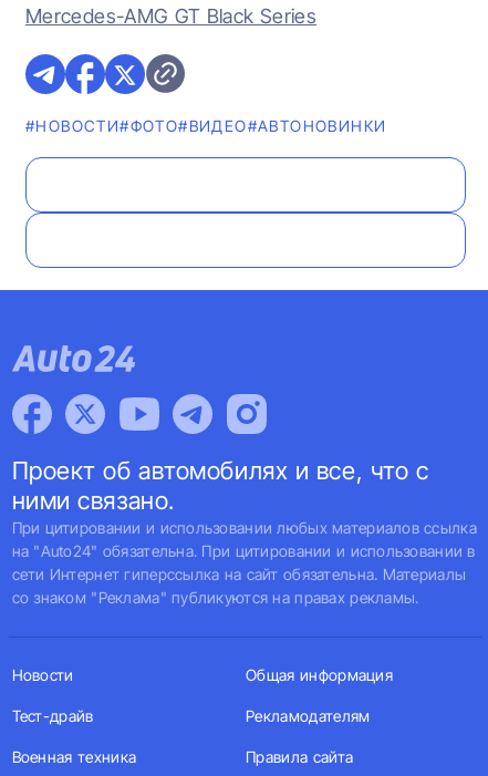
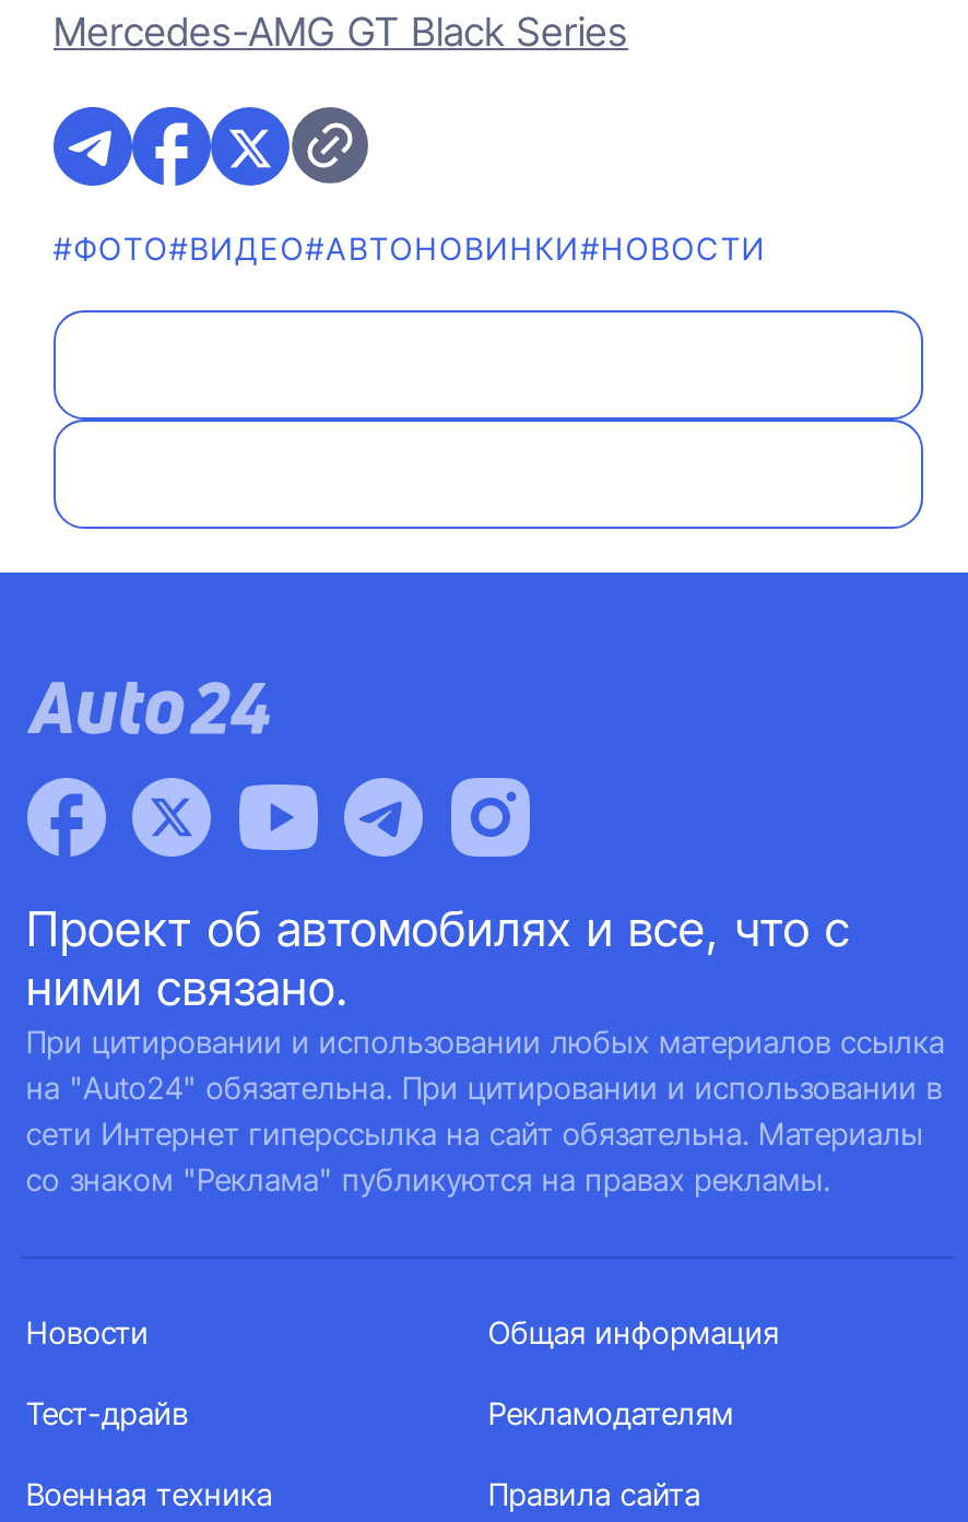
- #НОВОСТИ#ФОТО#ВИДЕО#AВТОНОВИНКИ
+ #ФОТО#ВИДЕО#AВТОНОВИНКИ#НОВОСТИ
